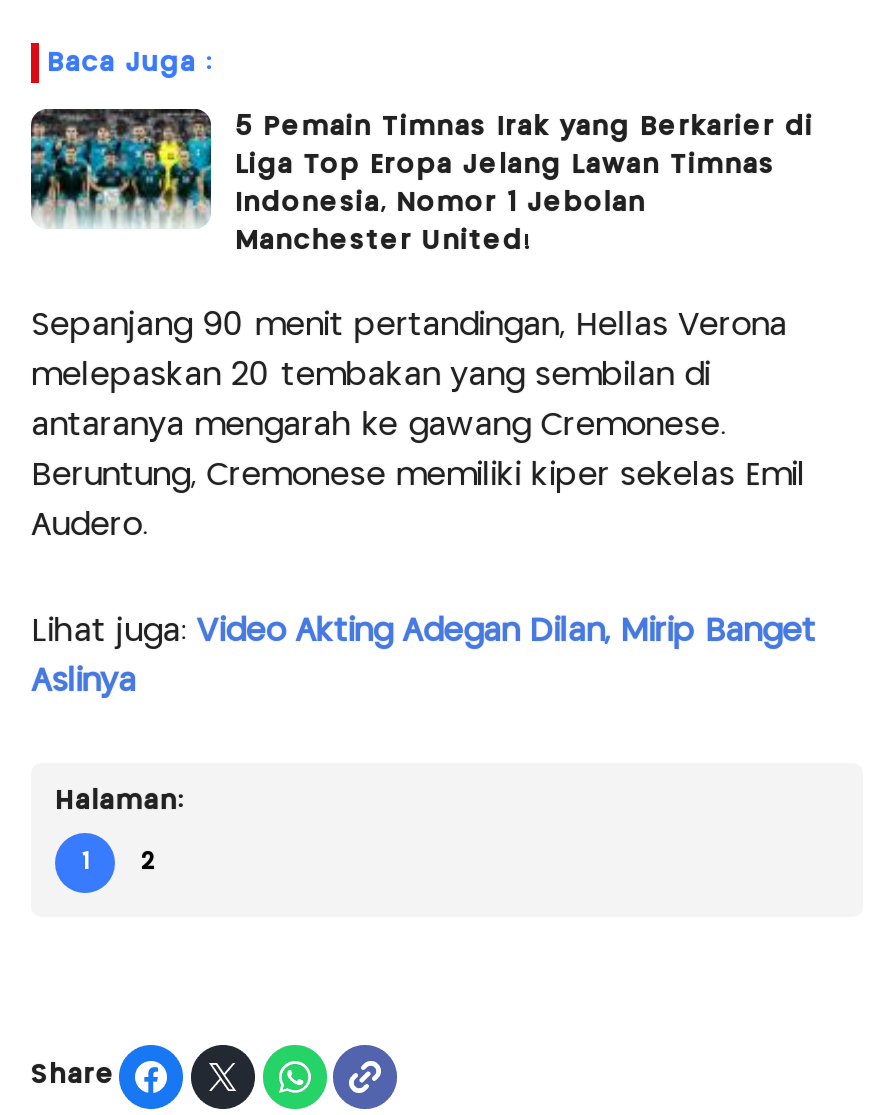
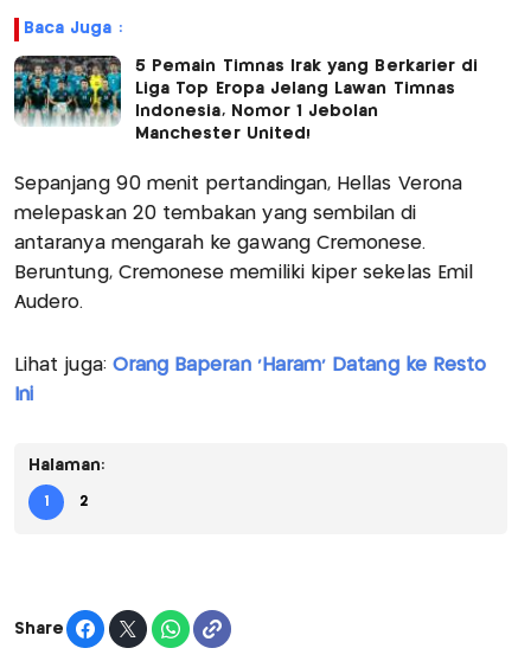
- Lihat juga: Video Akting Adegan Dilan, Mirip Banget
+ Lihat juga: Orang Baperan 'Haram' Datang ke Resto

- Aslinya
+ Ini
